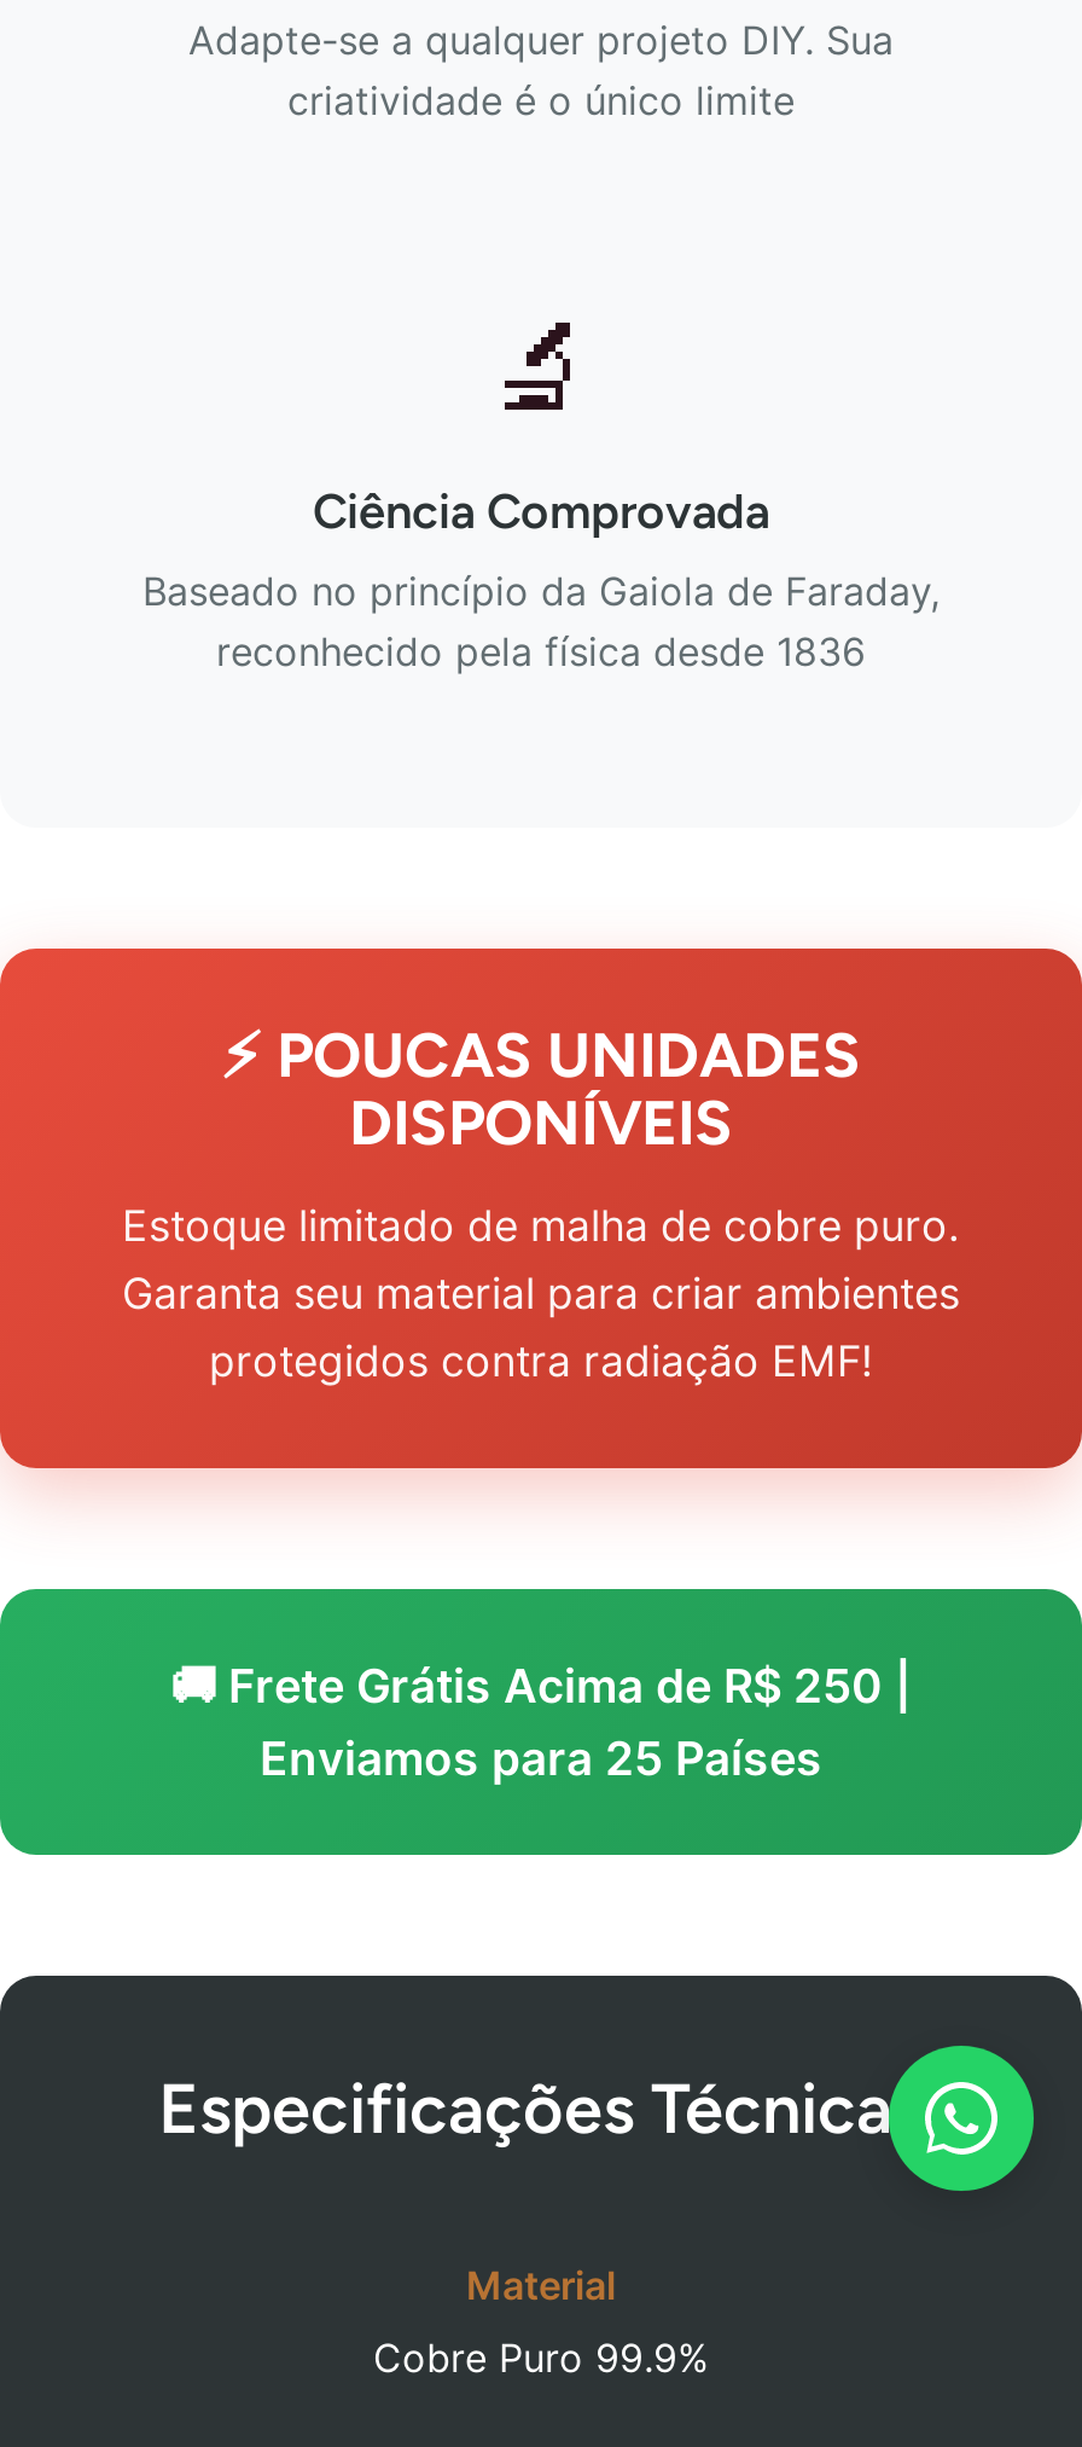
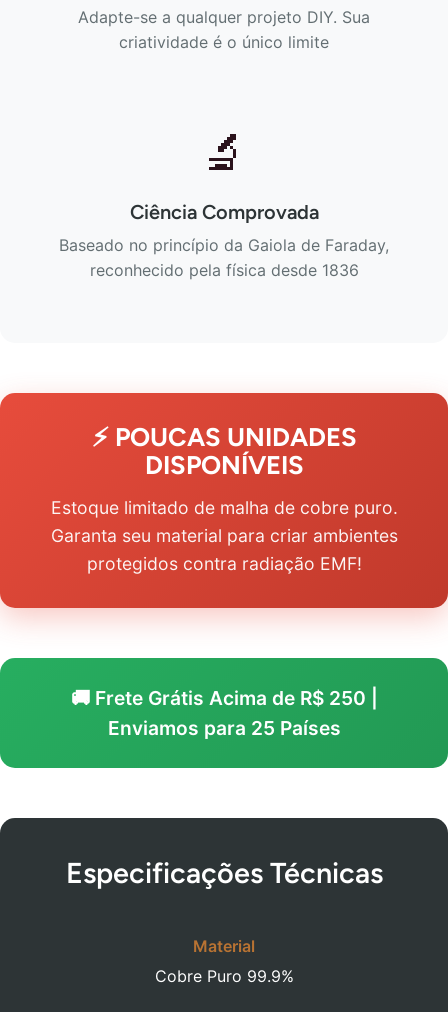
- [image]
